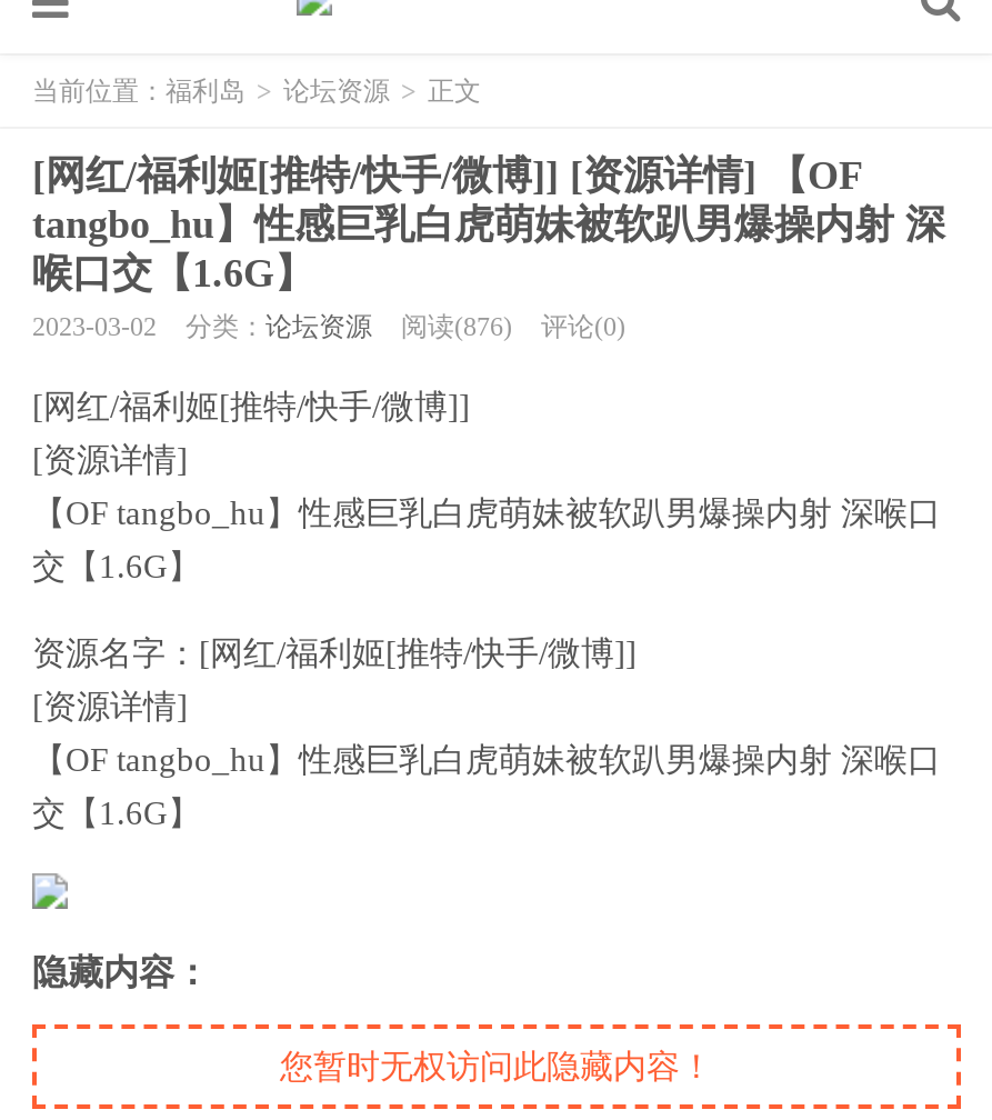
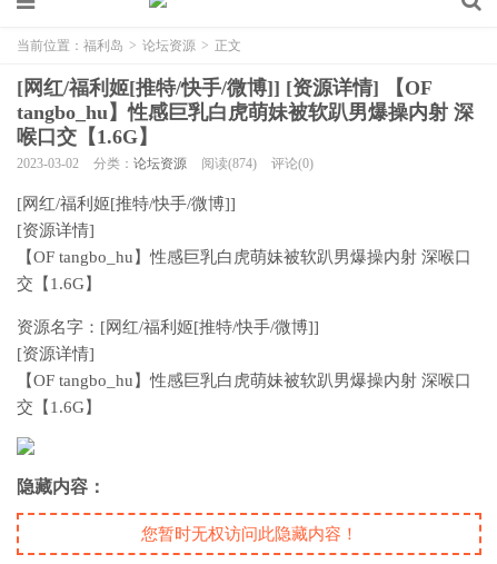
- 2023-03-02 分类：论坛资源 阅读(876) 评论(0)
+ 2023-03-02 分类：论坛资源 阅读(874) 评论(0)
